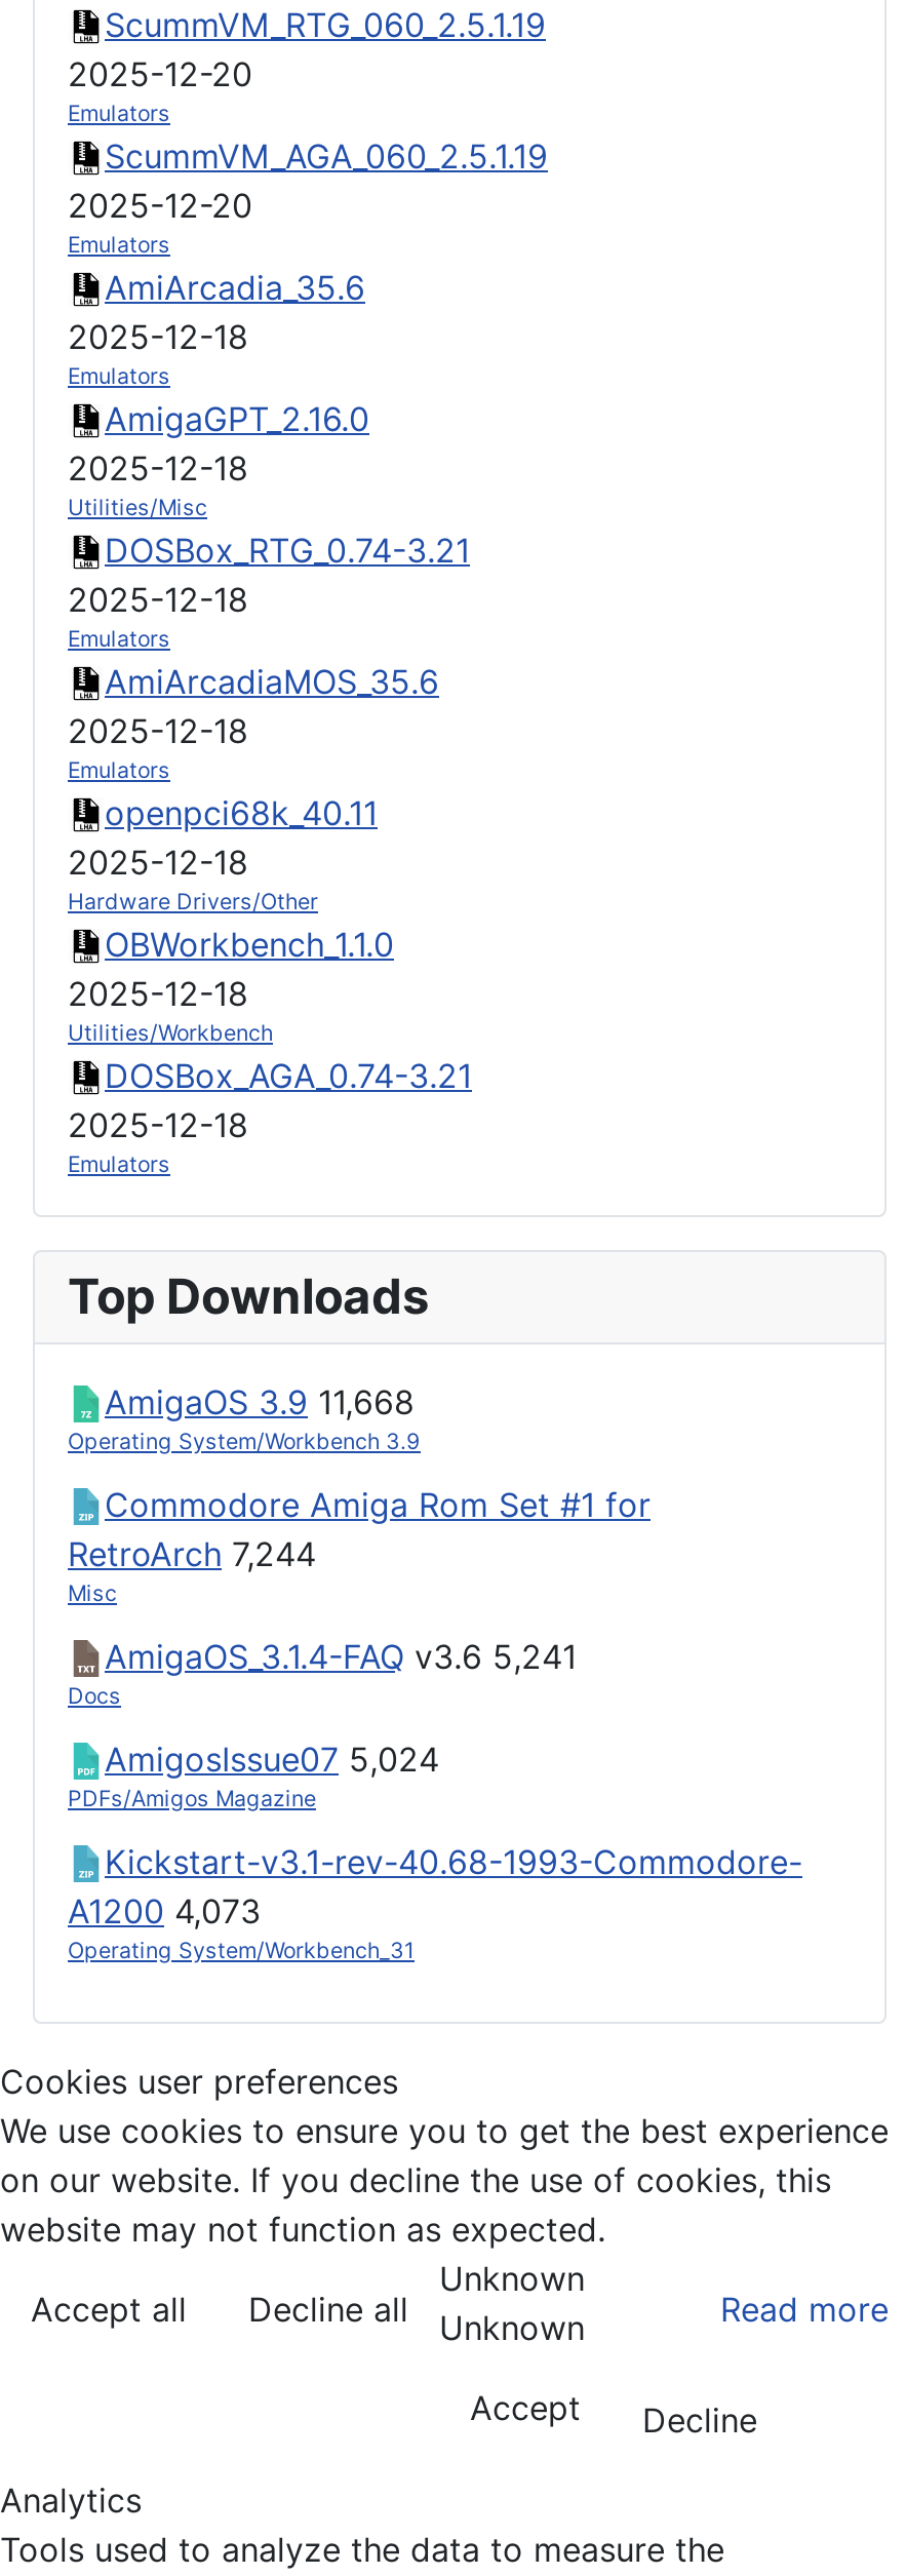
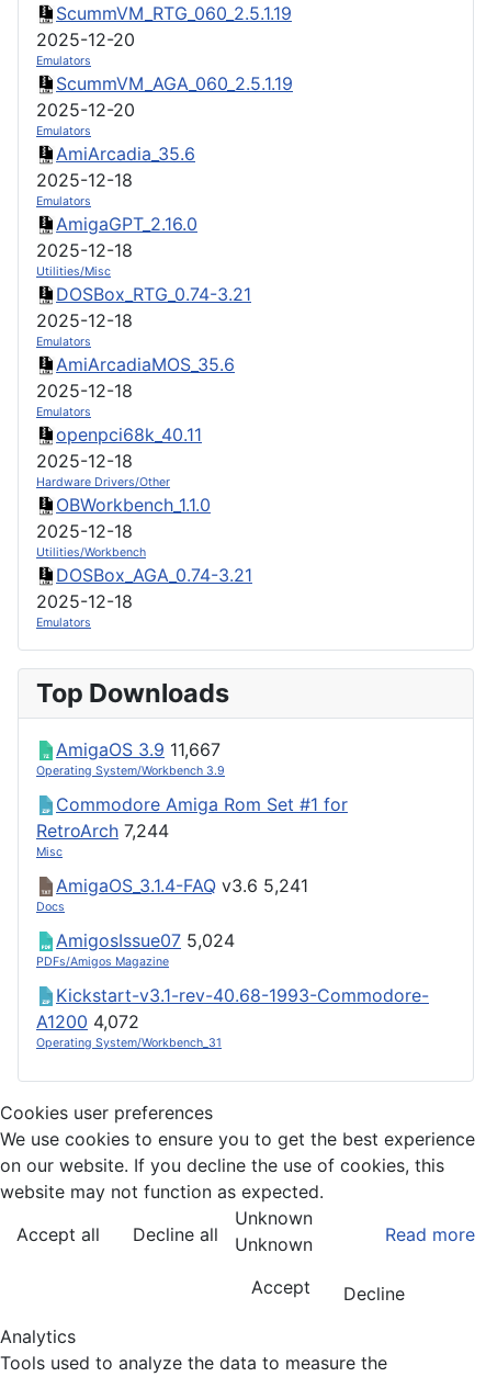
- AmigaOS 3.9 11,668
+ AmigaOS 3.9 11,667

- A1200 4,073
+ A1200 4,072
